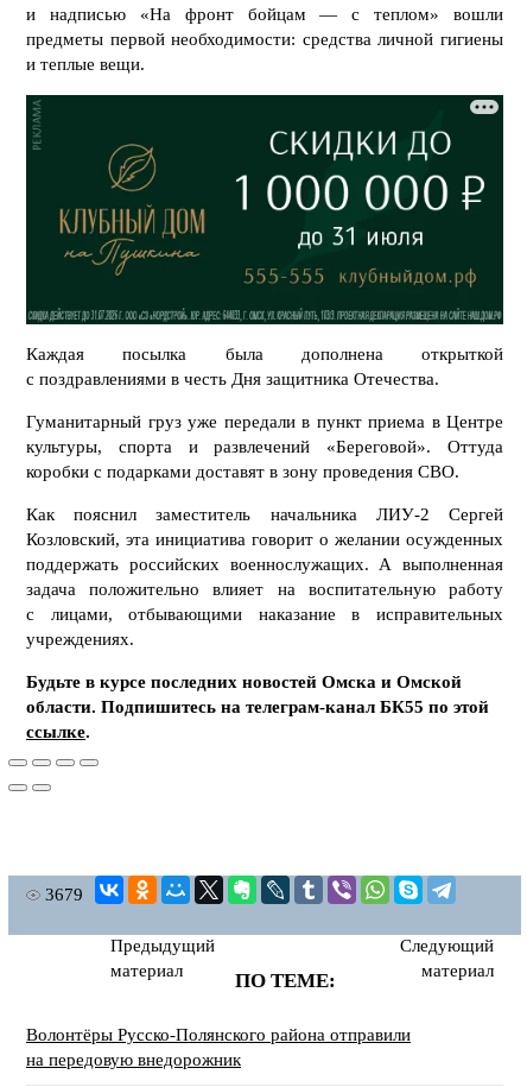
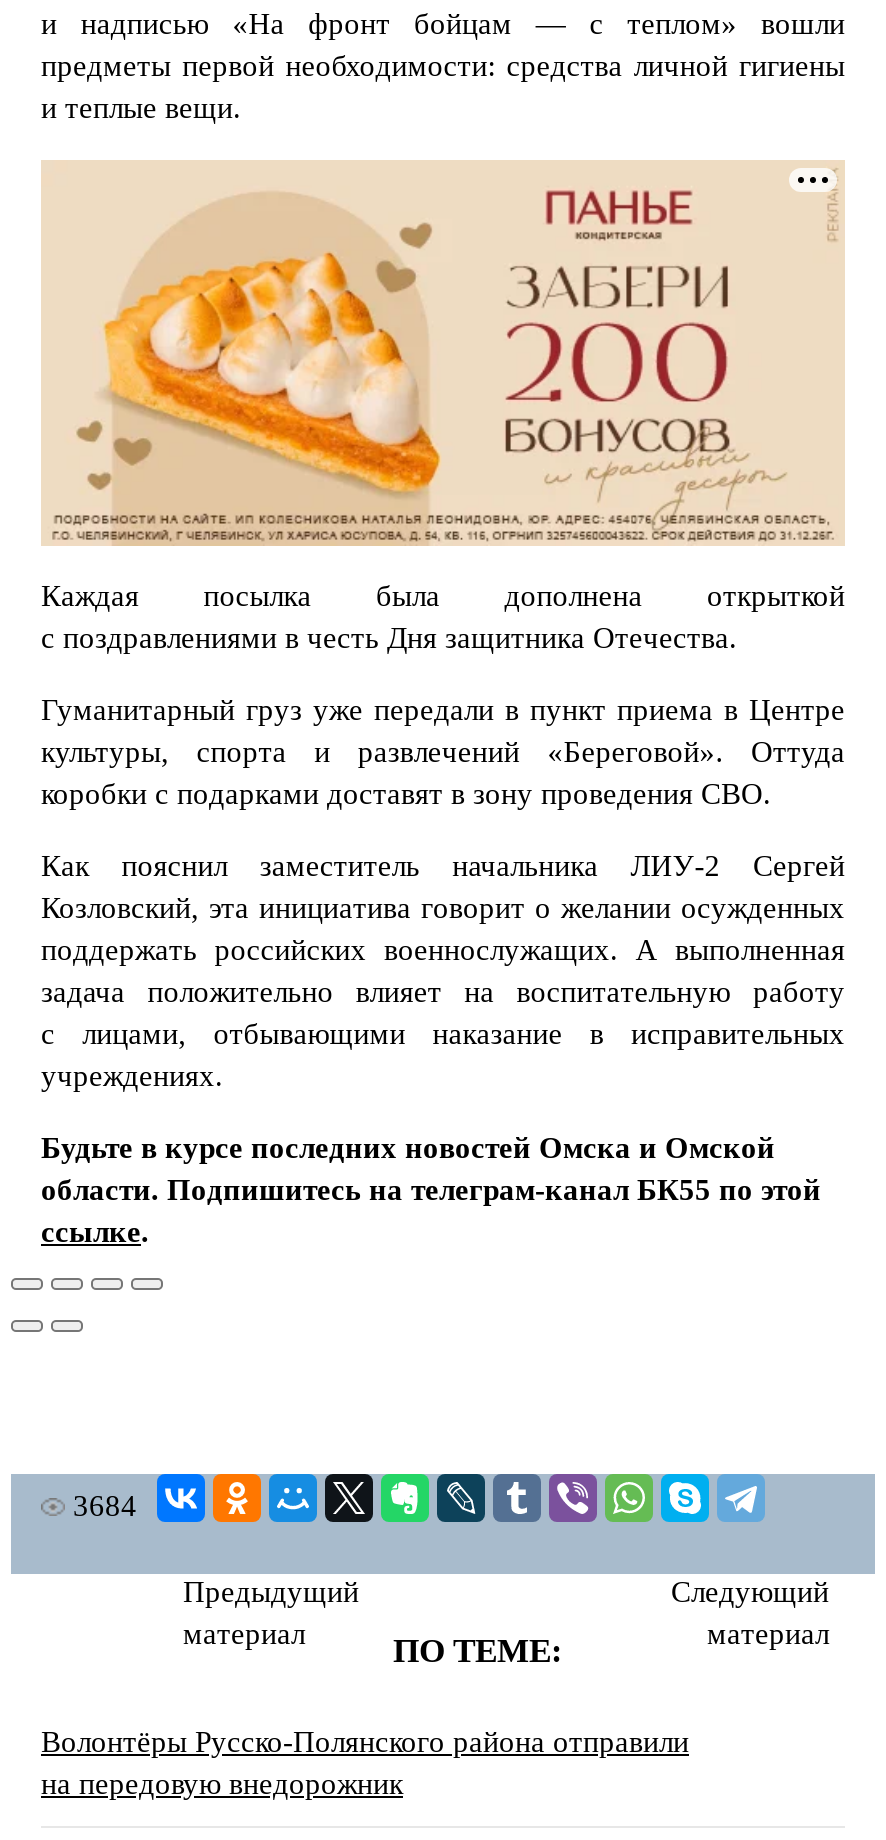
- [image]
+ [image]

- 3679
+ 3684
